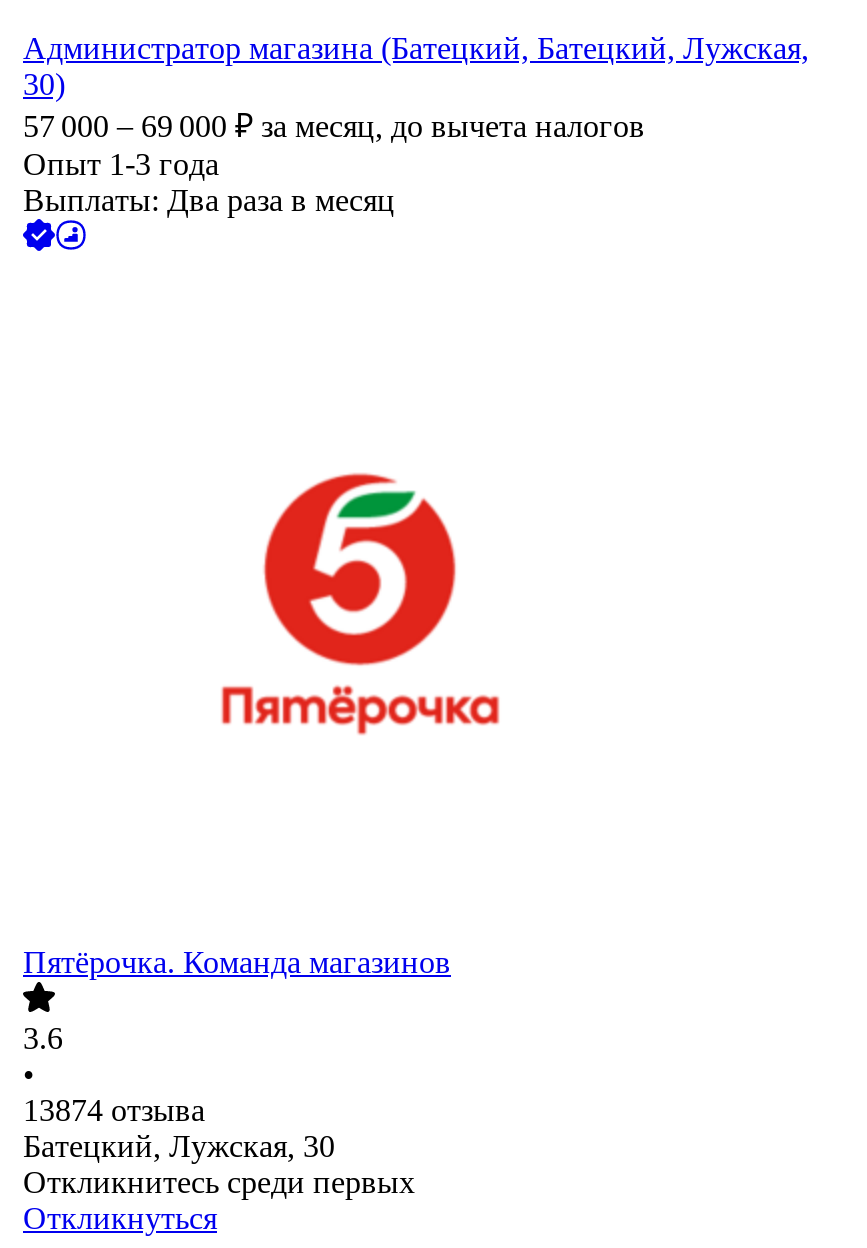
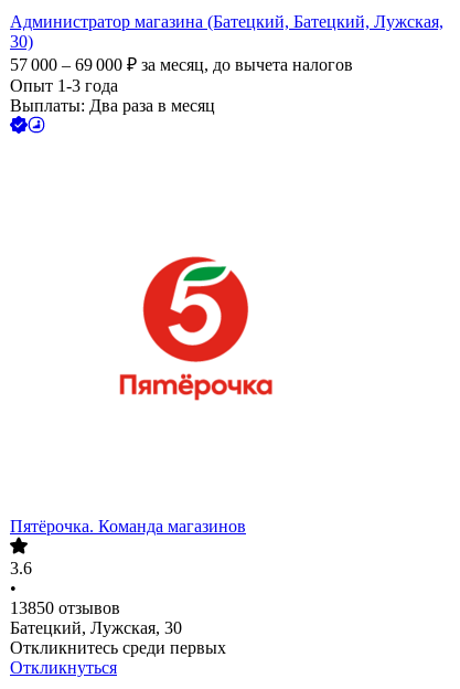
- 13874 отзыва
+ 13850 отзывов
